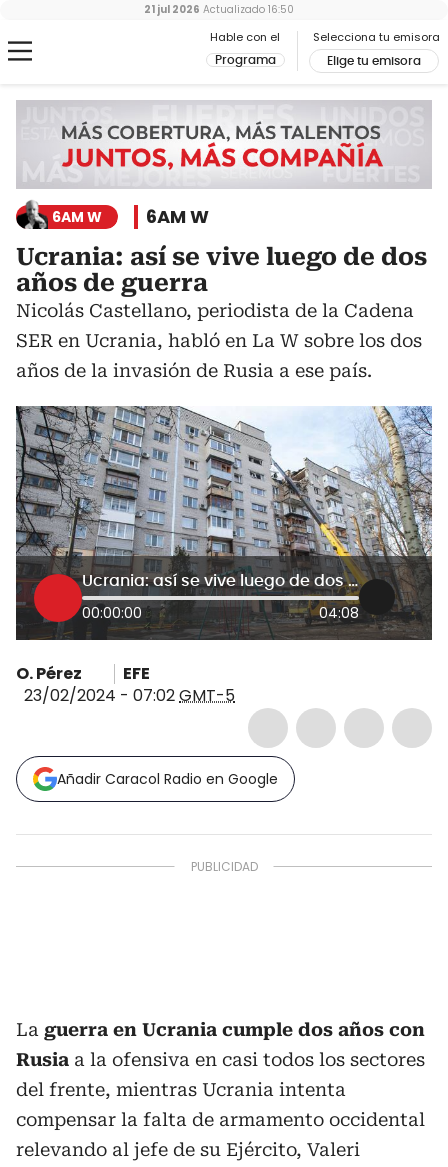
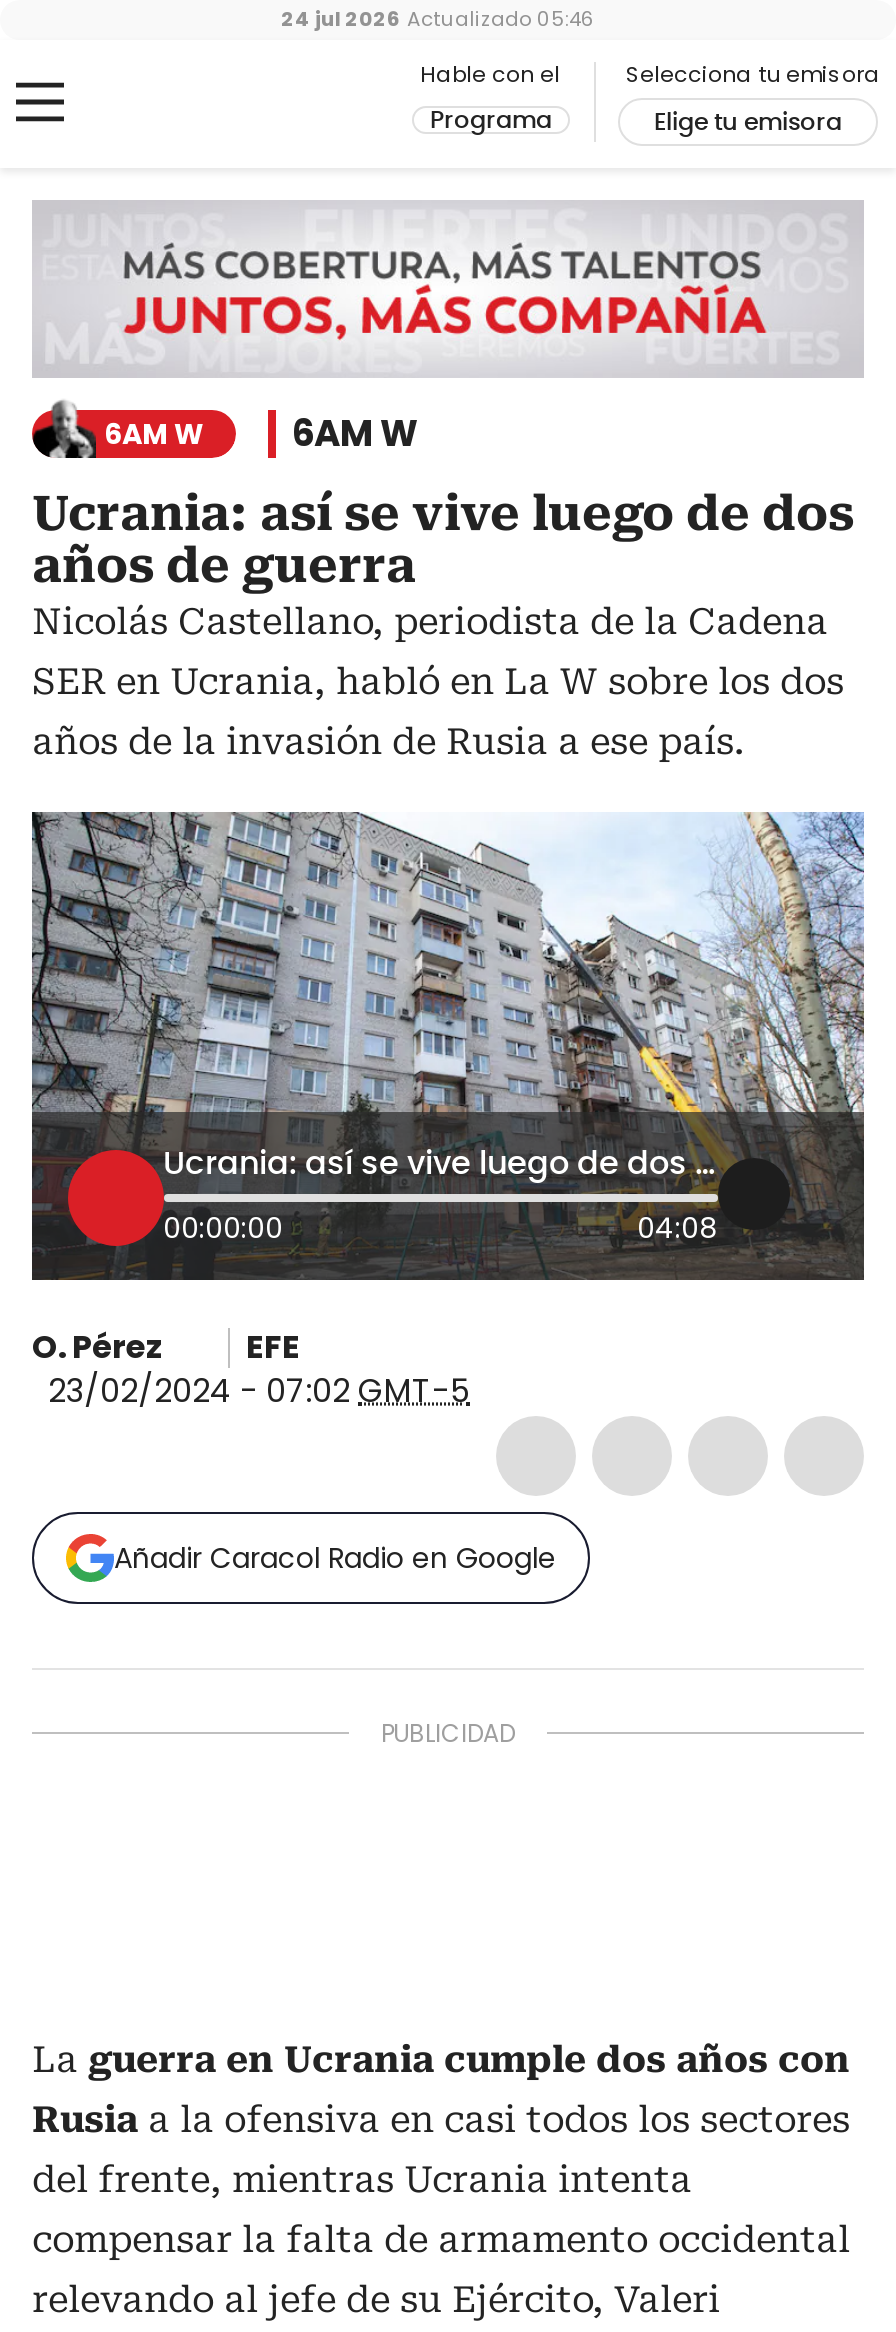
- 21 jul 2026 Actualizado 16:50
+ 24 jul 2026 Actualizado 05:46
